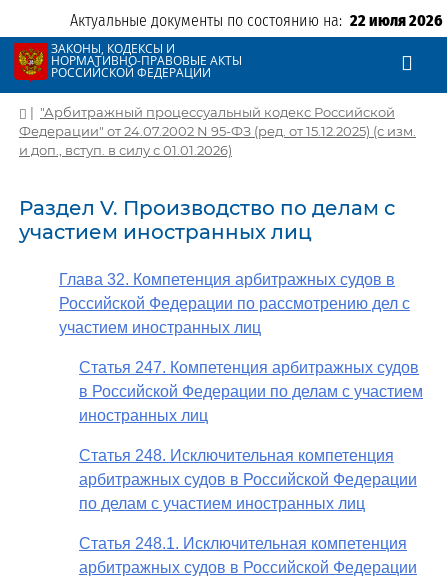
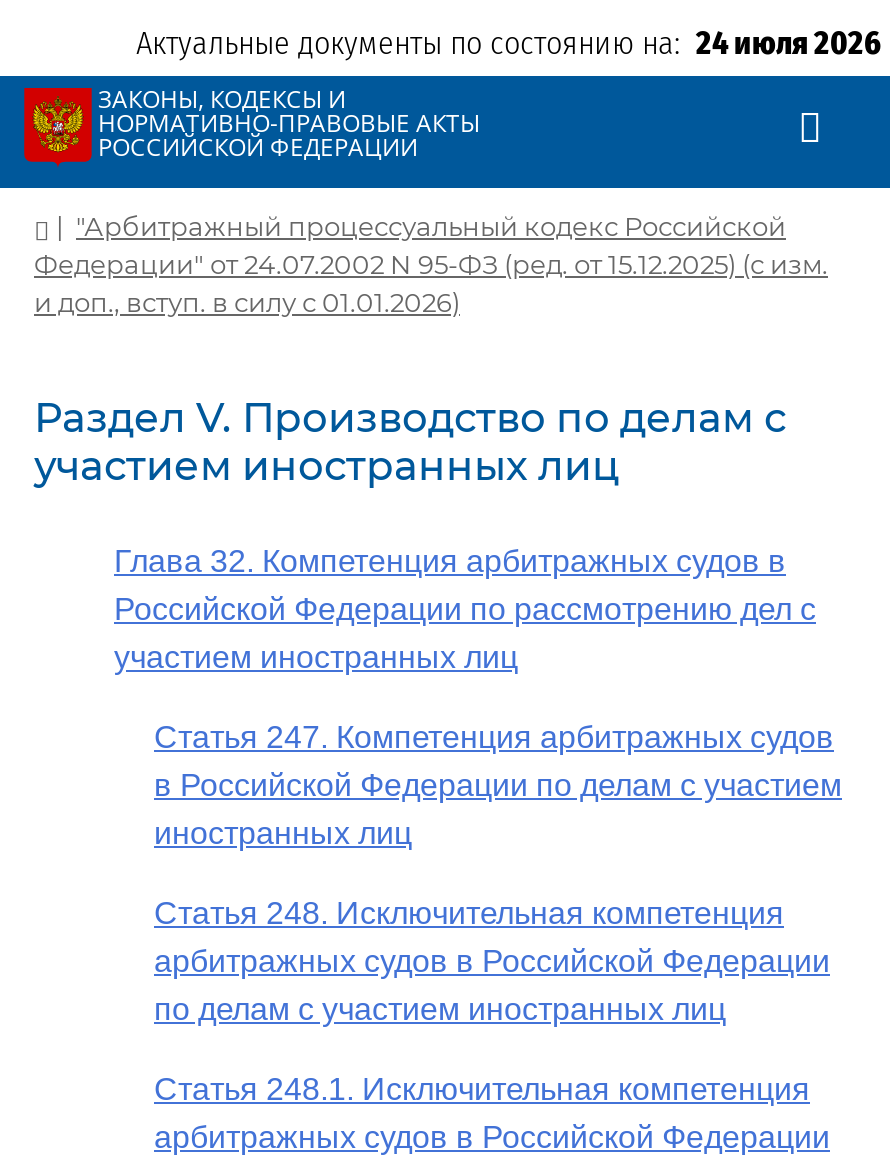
- Актуальные документы по состоянию на: 22 июля 2026
+ Актуальные документы по состоянию на: 24 июля 2026
